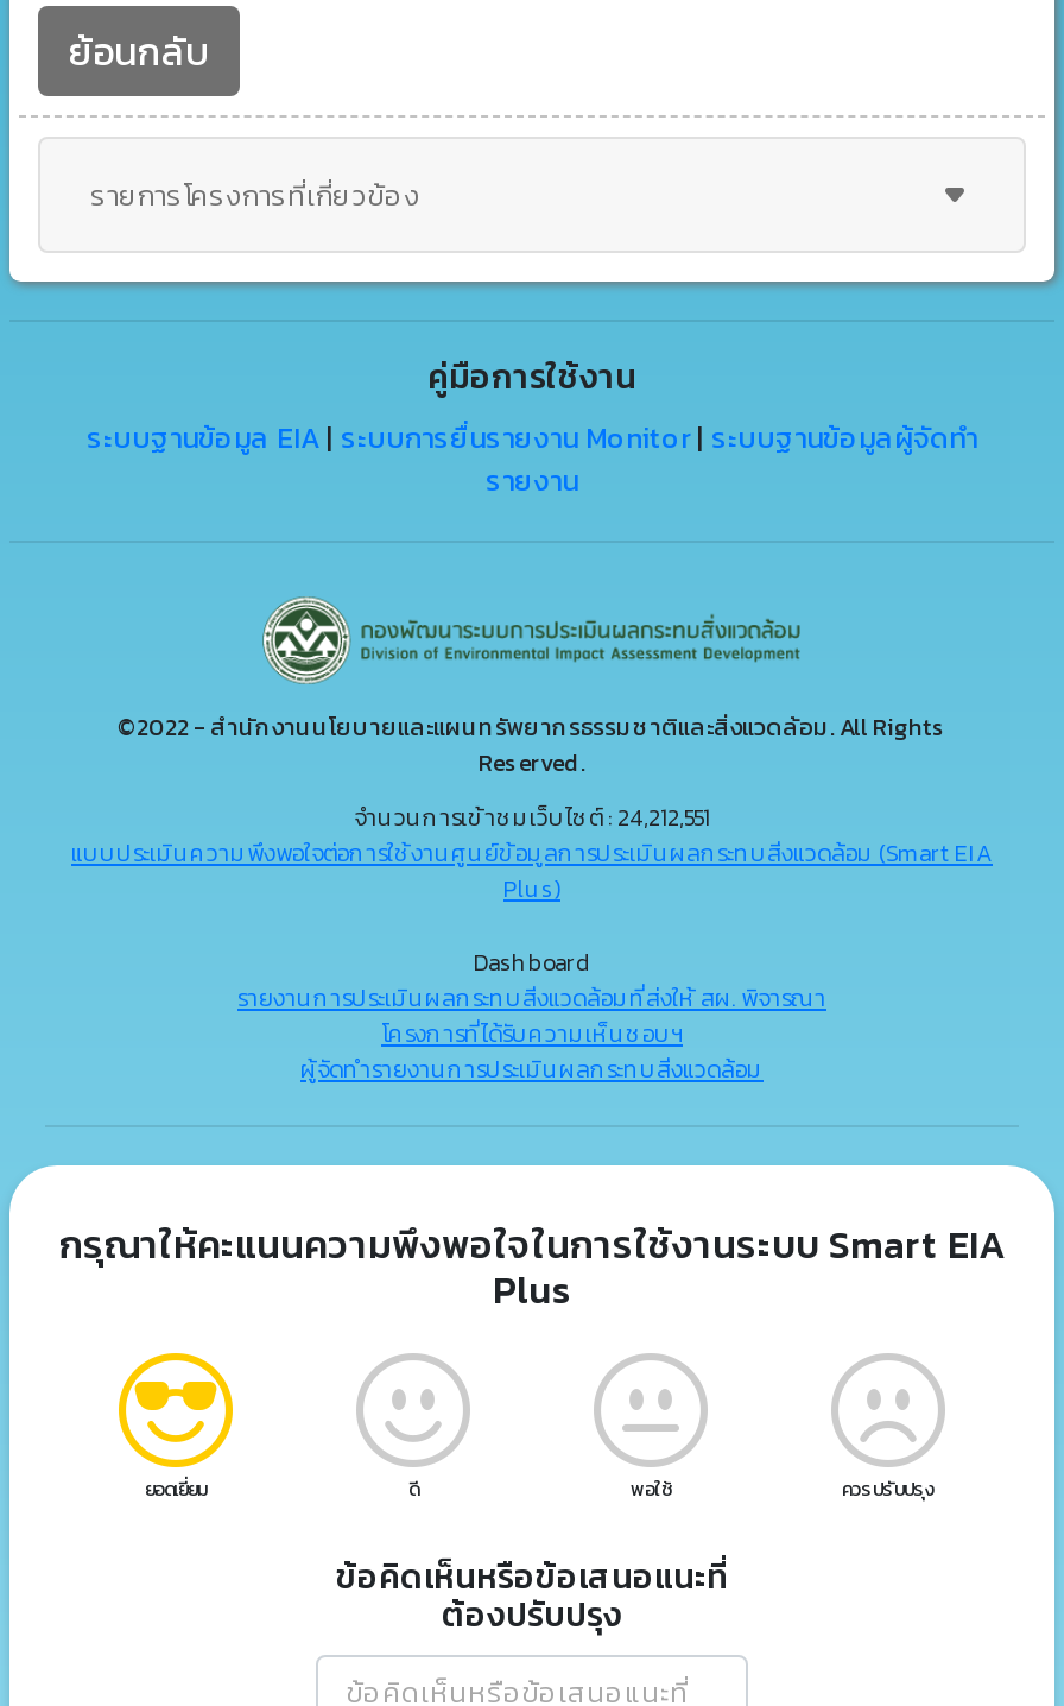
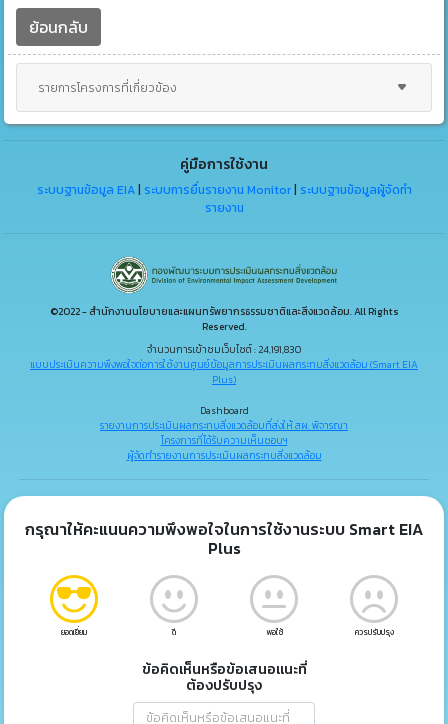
- จำนวนการเข้าชมเว็บไซต์ : 24,212,551
+ จำนวนการเข้าชมเว็บไซต์ : 24,191,830
